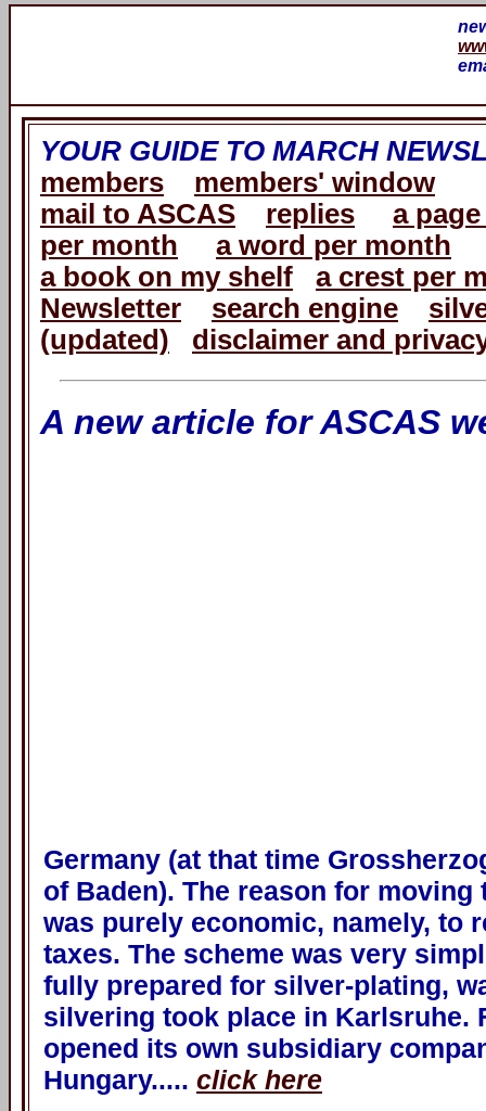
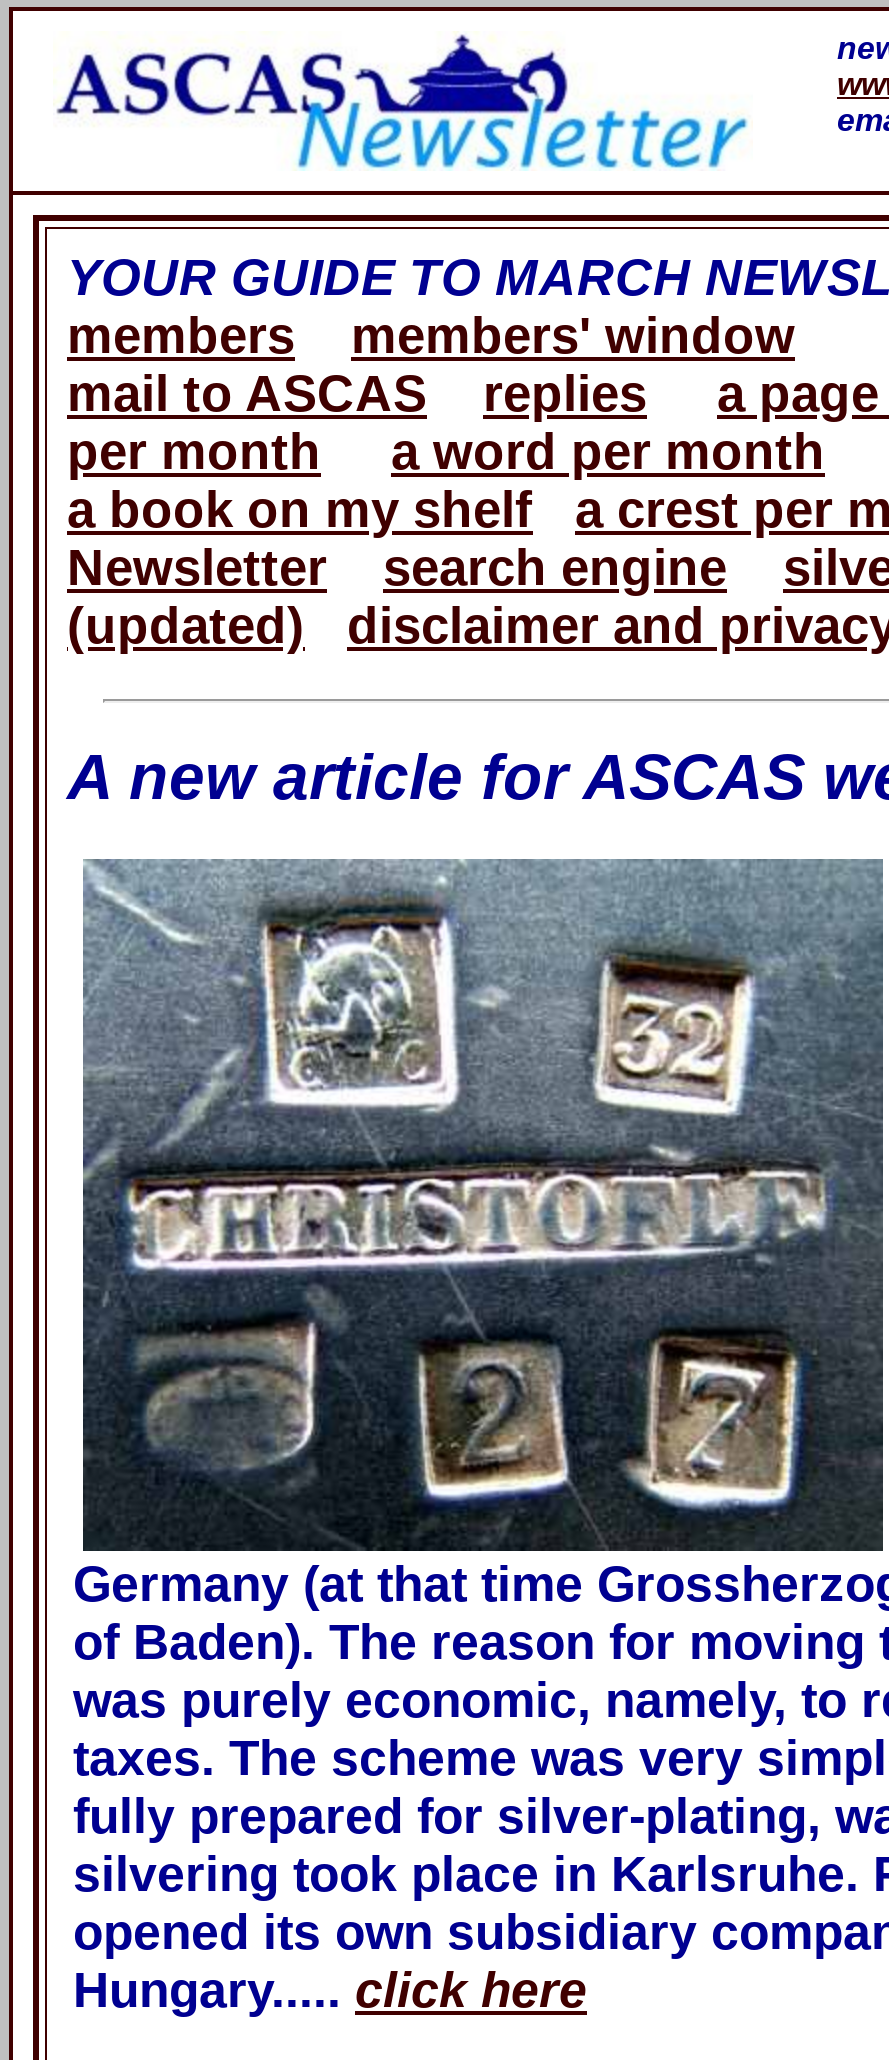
+ [image]

+ [image]
